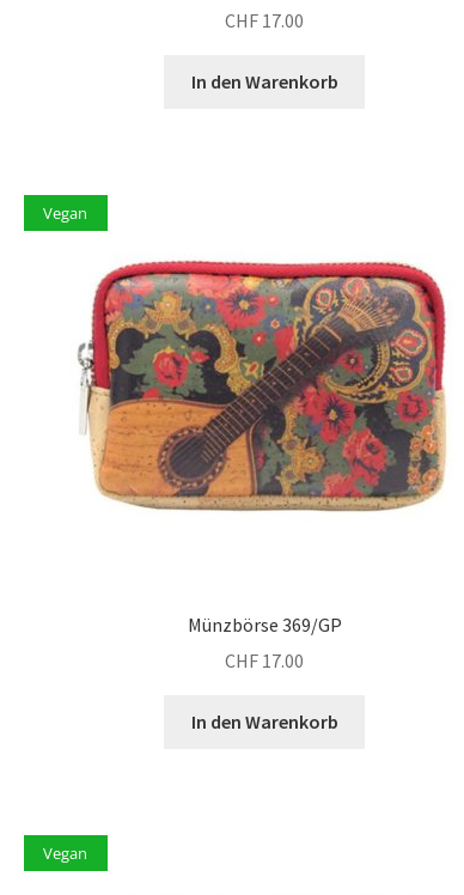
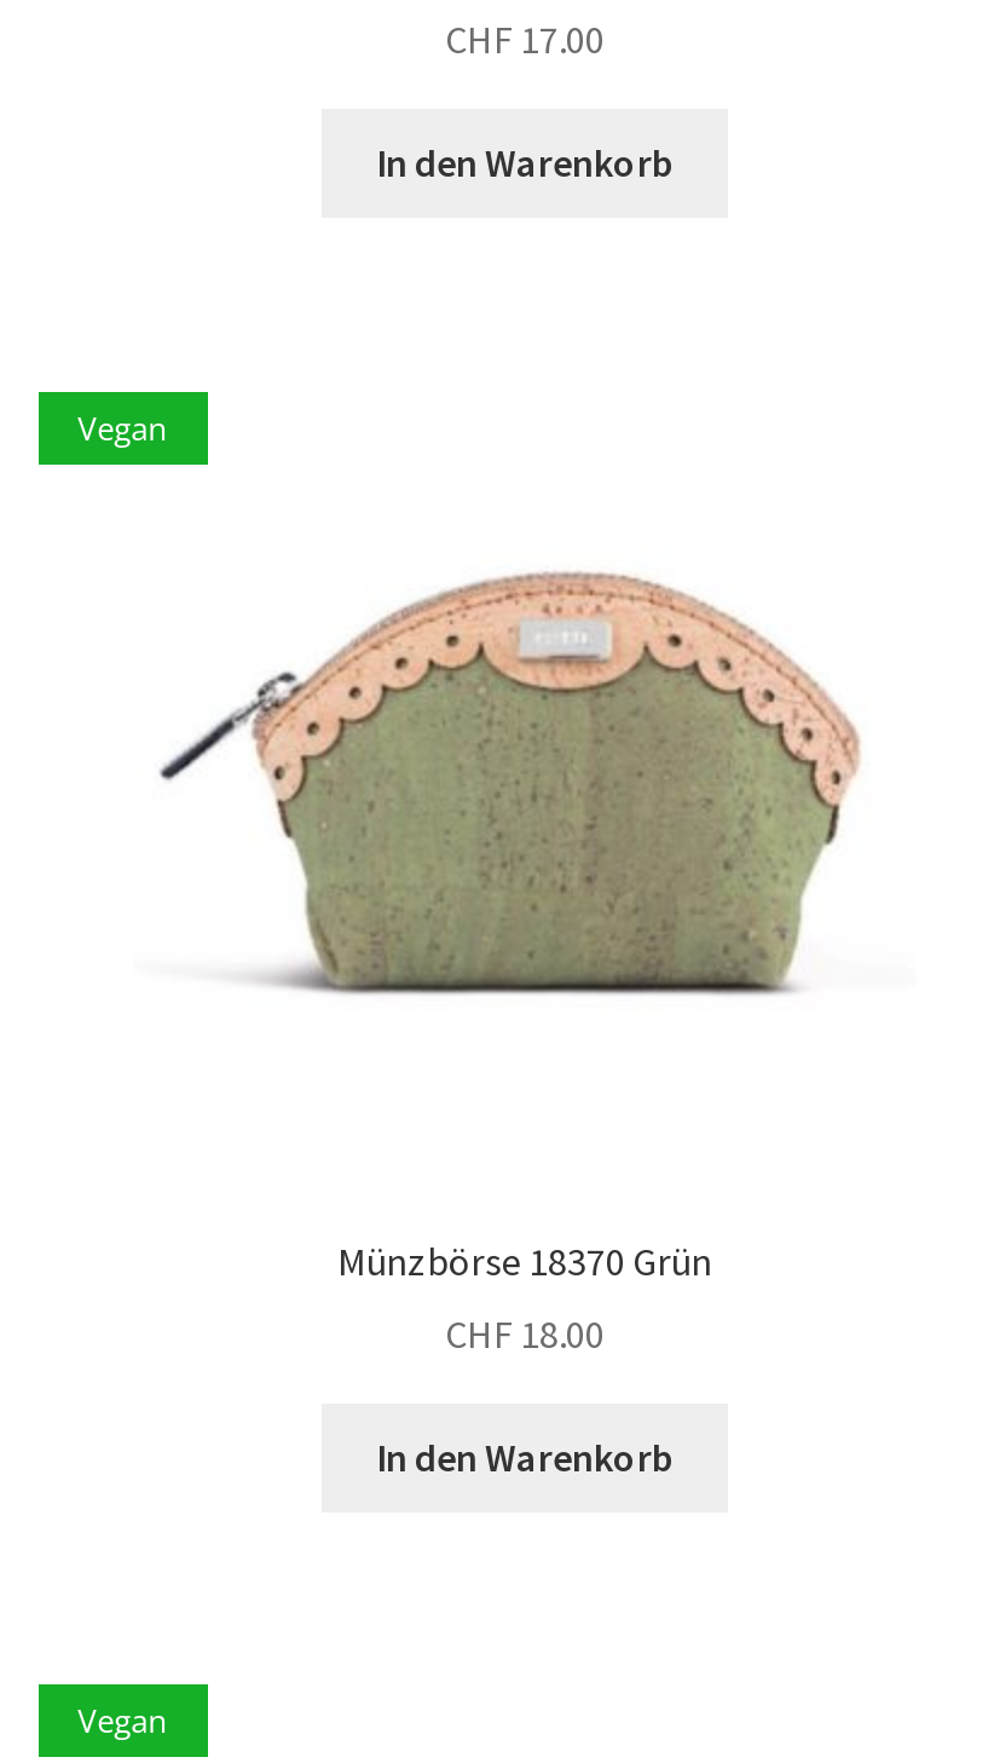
- [image]
+ [image]

- Münzbörse 369/GP
+ Münzbörse 18370 Grün

- CHF 17.00
+ CHF 18.00
